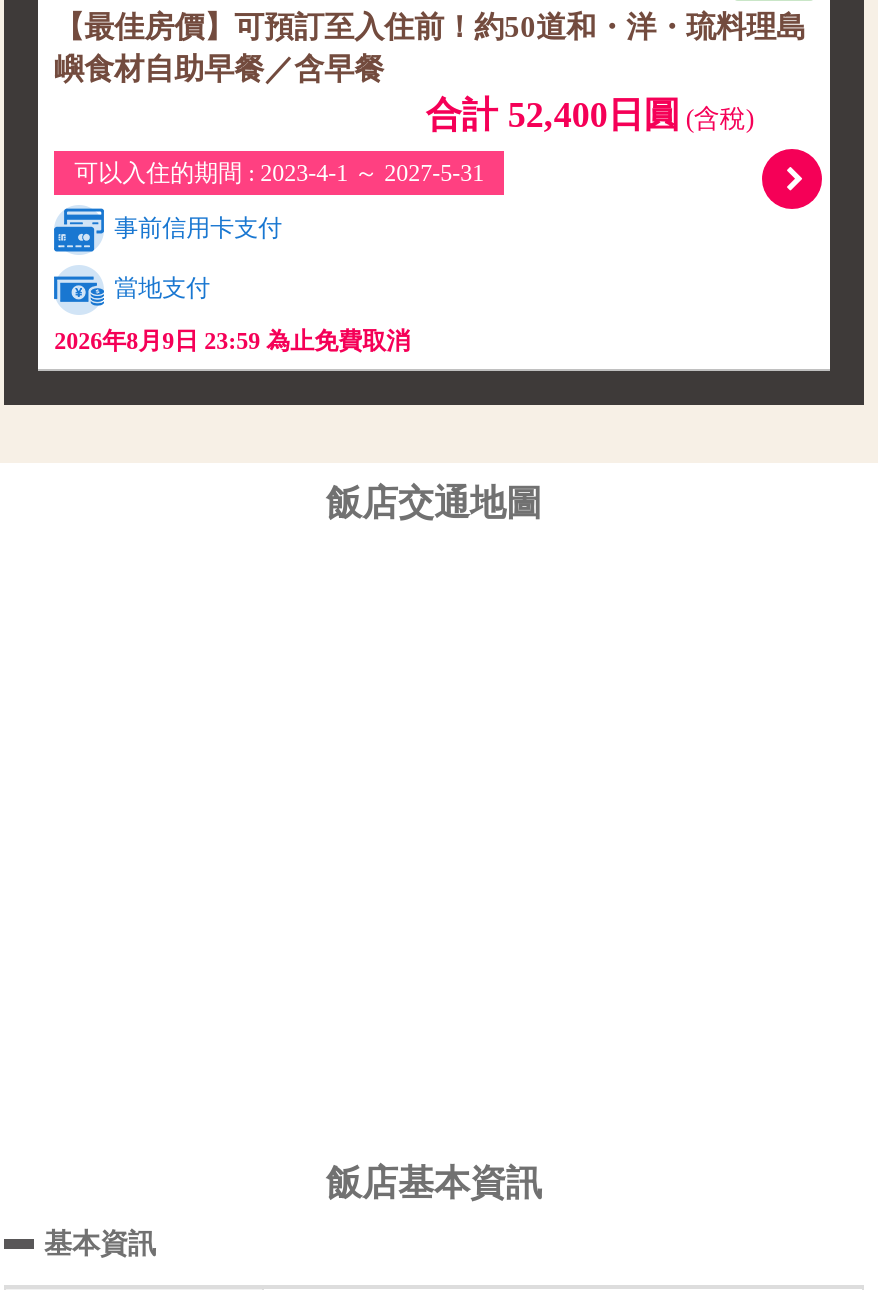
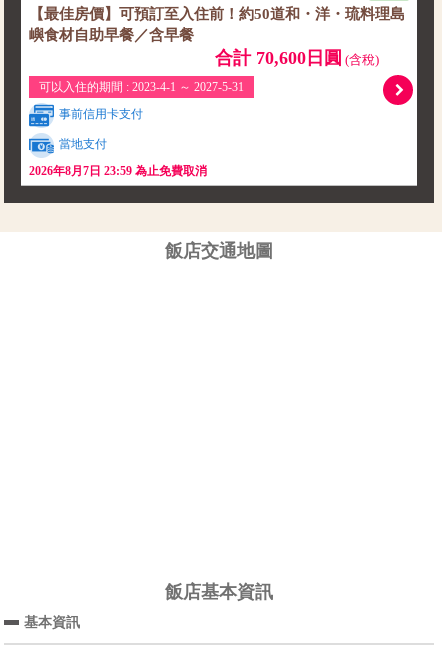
- 合計 52,400日圓(含稅)
+ 合計 70,600日圓(含稅)

- 2026年8月9日 23:59 為止免費取消
+ 2026年8月7日 23:59 為止免費取消
